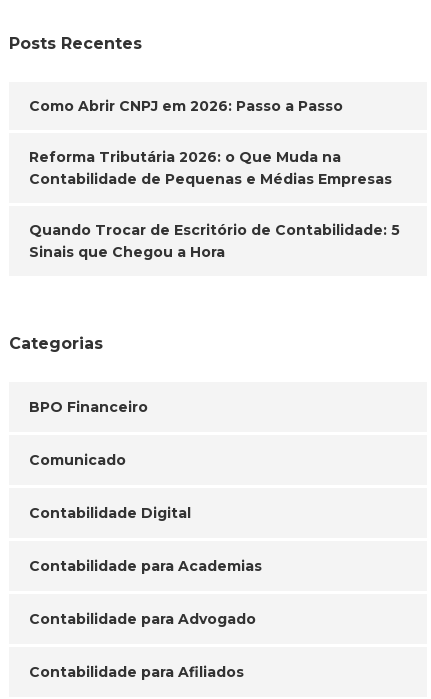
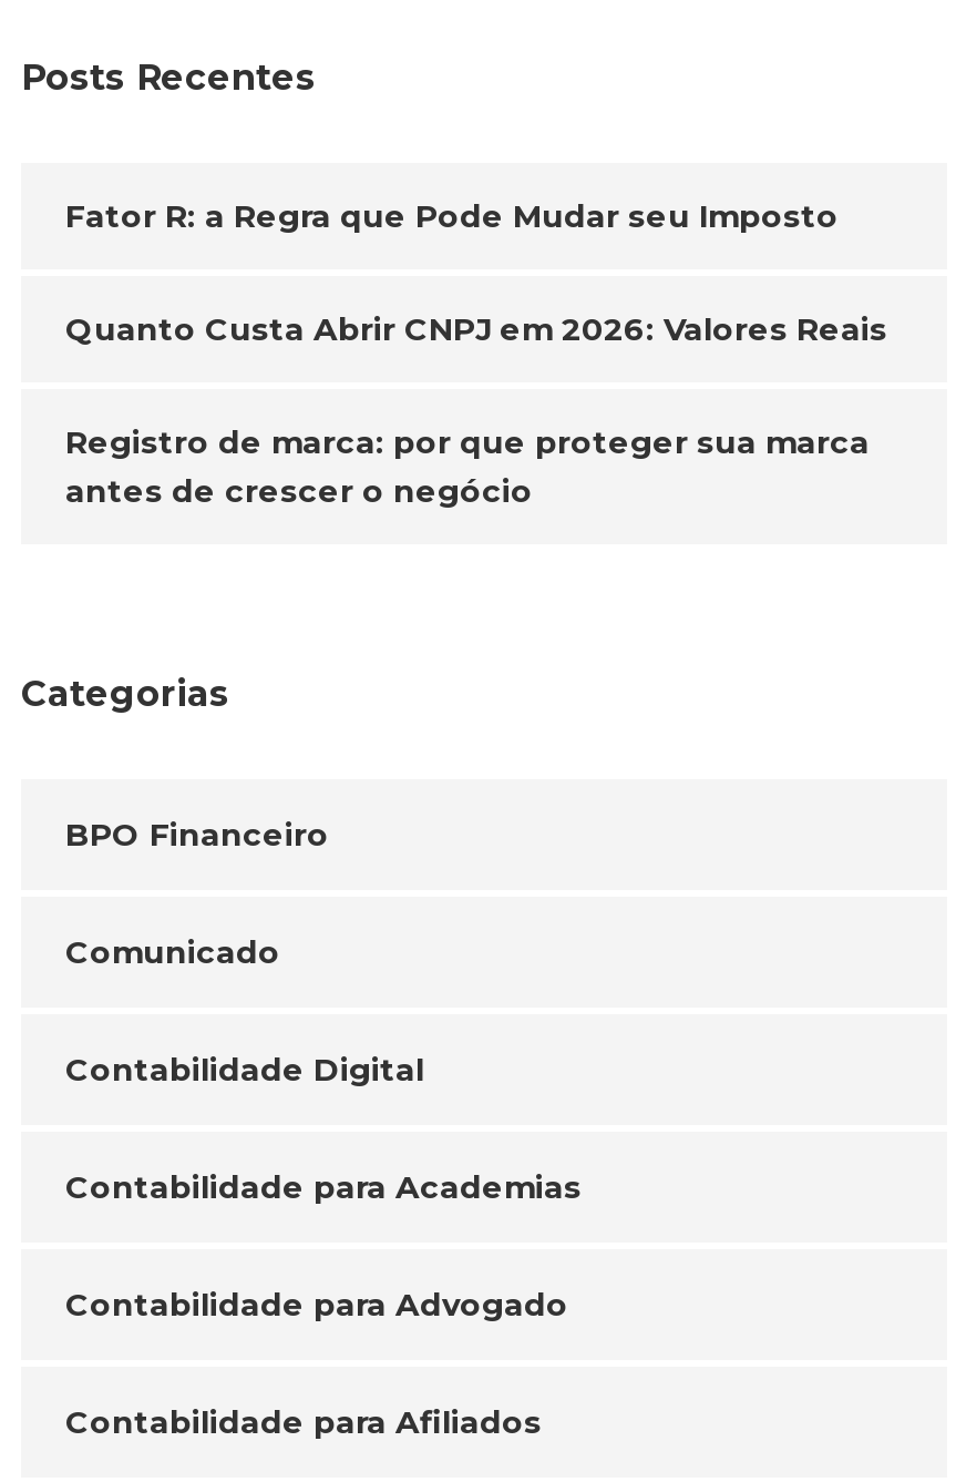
- Como Abrir CNPJ em 2026: Passo a Passo
+ Fator R: a Regra que Pode Mudar seu Imposto

- Reforma Tributária 2026: o Que Muda na
- Contabilidade de Pequenas e Médias Empresas
+ Quanto Custa Abrir CNPJ em 2026: Valores Reais

- Quando Trocar de Escritório de Contabilidade: 5
- Sinais que Chegou a Hora
+ Registro de marca: por que proteger sua marca
+ antes de crescer o negócio
